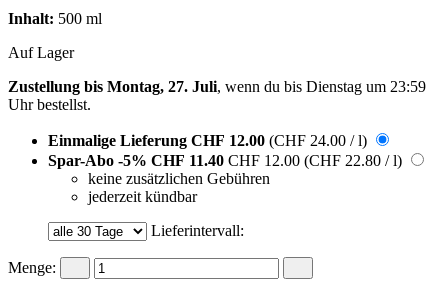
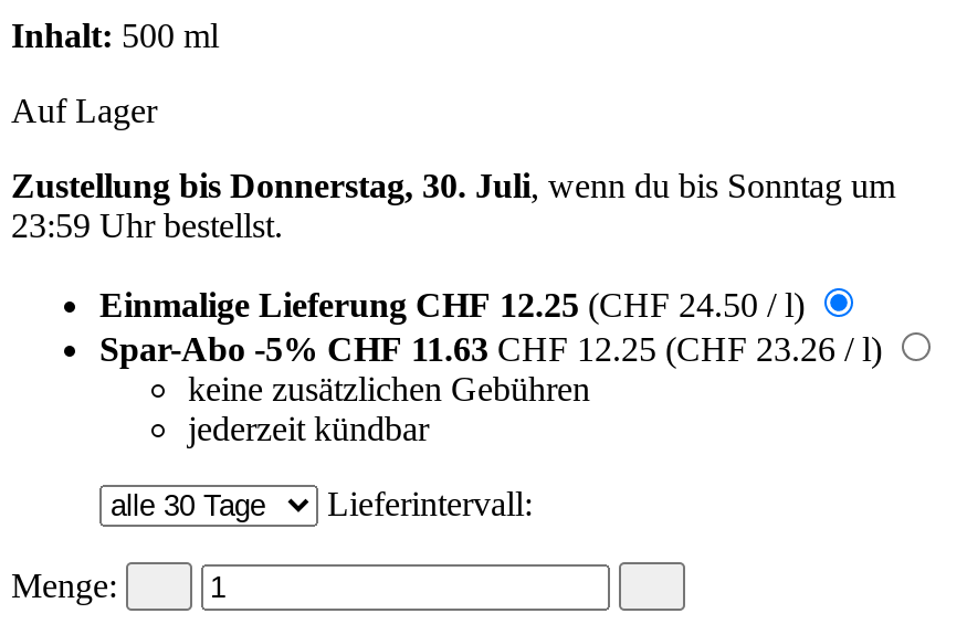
- Zustellung bis Montag, 27. Juli, wenn du bis Dienstag um 23:59
- Uhrbestellst.
+ Zustellung bis Donnerstag, 30. Juli, wenn du bis Sonntag um
+ 23:59 Uhrbestellst.

- Einmalige Lieferung CHF 12.00 (CHF 24.00 / l)
- Spar-Abo -5% CHF 11.40 CHF 12.00 (CHF 22.80 / l)
+ Einmalige Lieferung CHF 12.25 (CHF 24.50 / l)
+ Spar-Abo -5% CHF 11.63 CHF 12.25 (CHF 23.26 / l)
